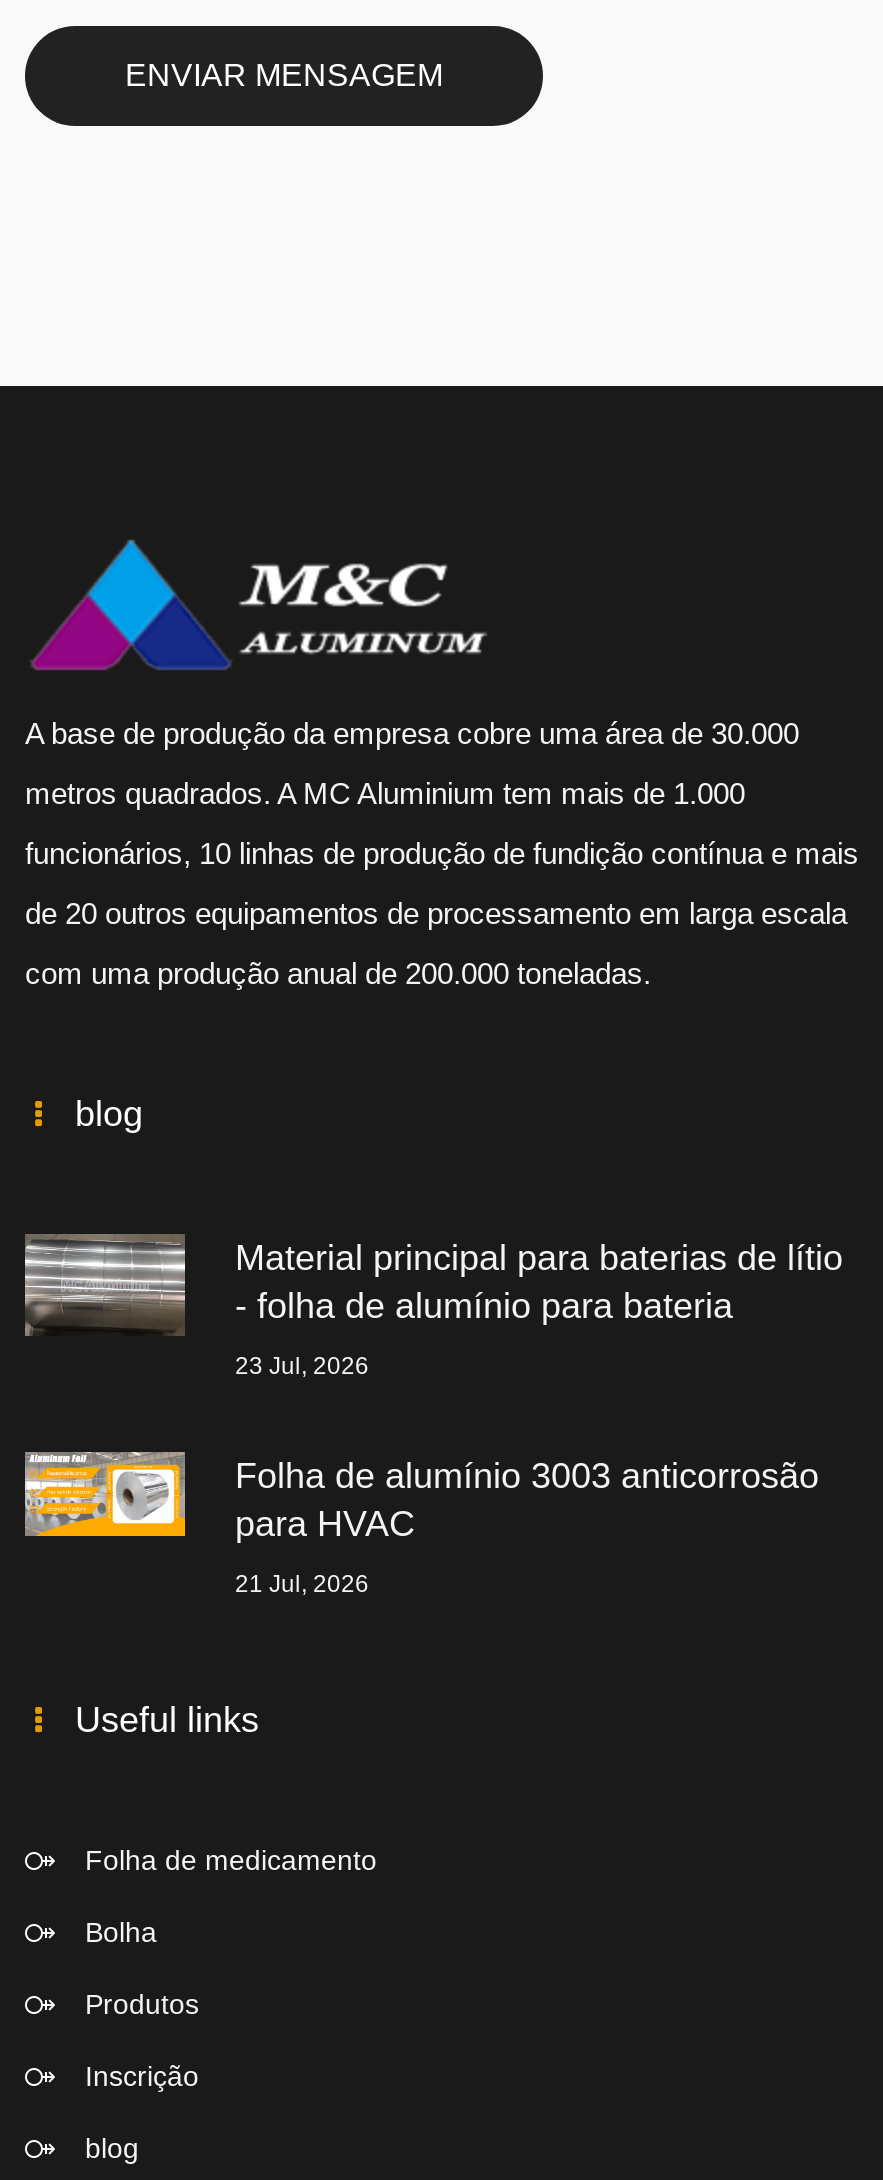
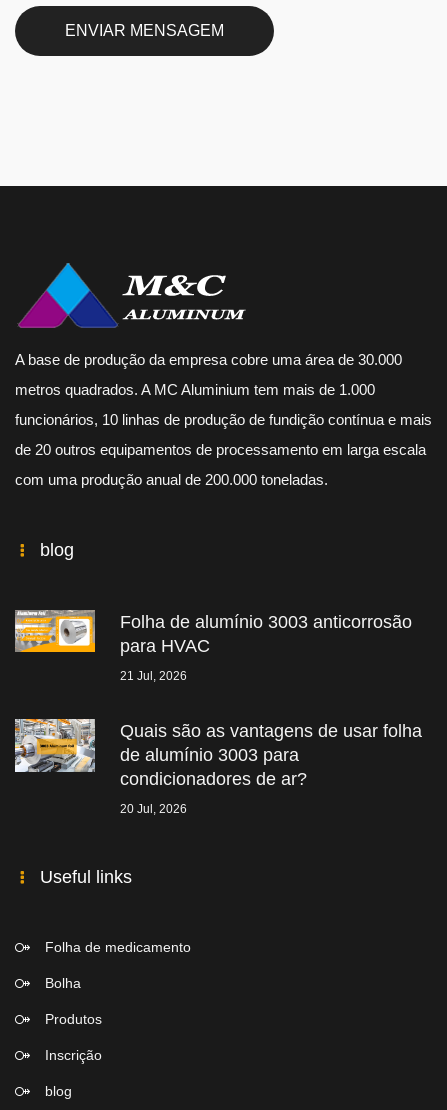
- [image]
- Material principal para baterias de lítio
- - folha de alumínio para bateria
- 23 Jul, 2026

moved up: [image] | Folha de alumínio 3003 anticorrosão | para HVAC | 21 Jul, 2026

+ [image]
+ Quais são as vantagens de usar folha
+ de alumínio 3003 para
+ condicionadores de ar?
+ 20 Jul, 2026
